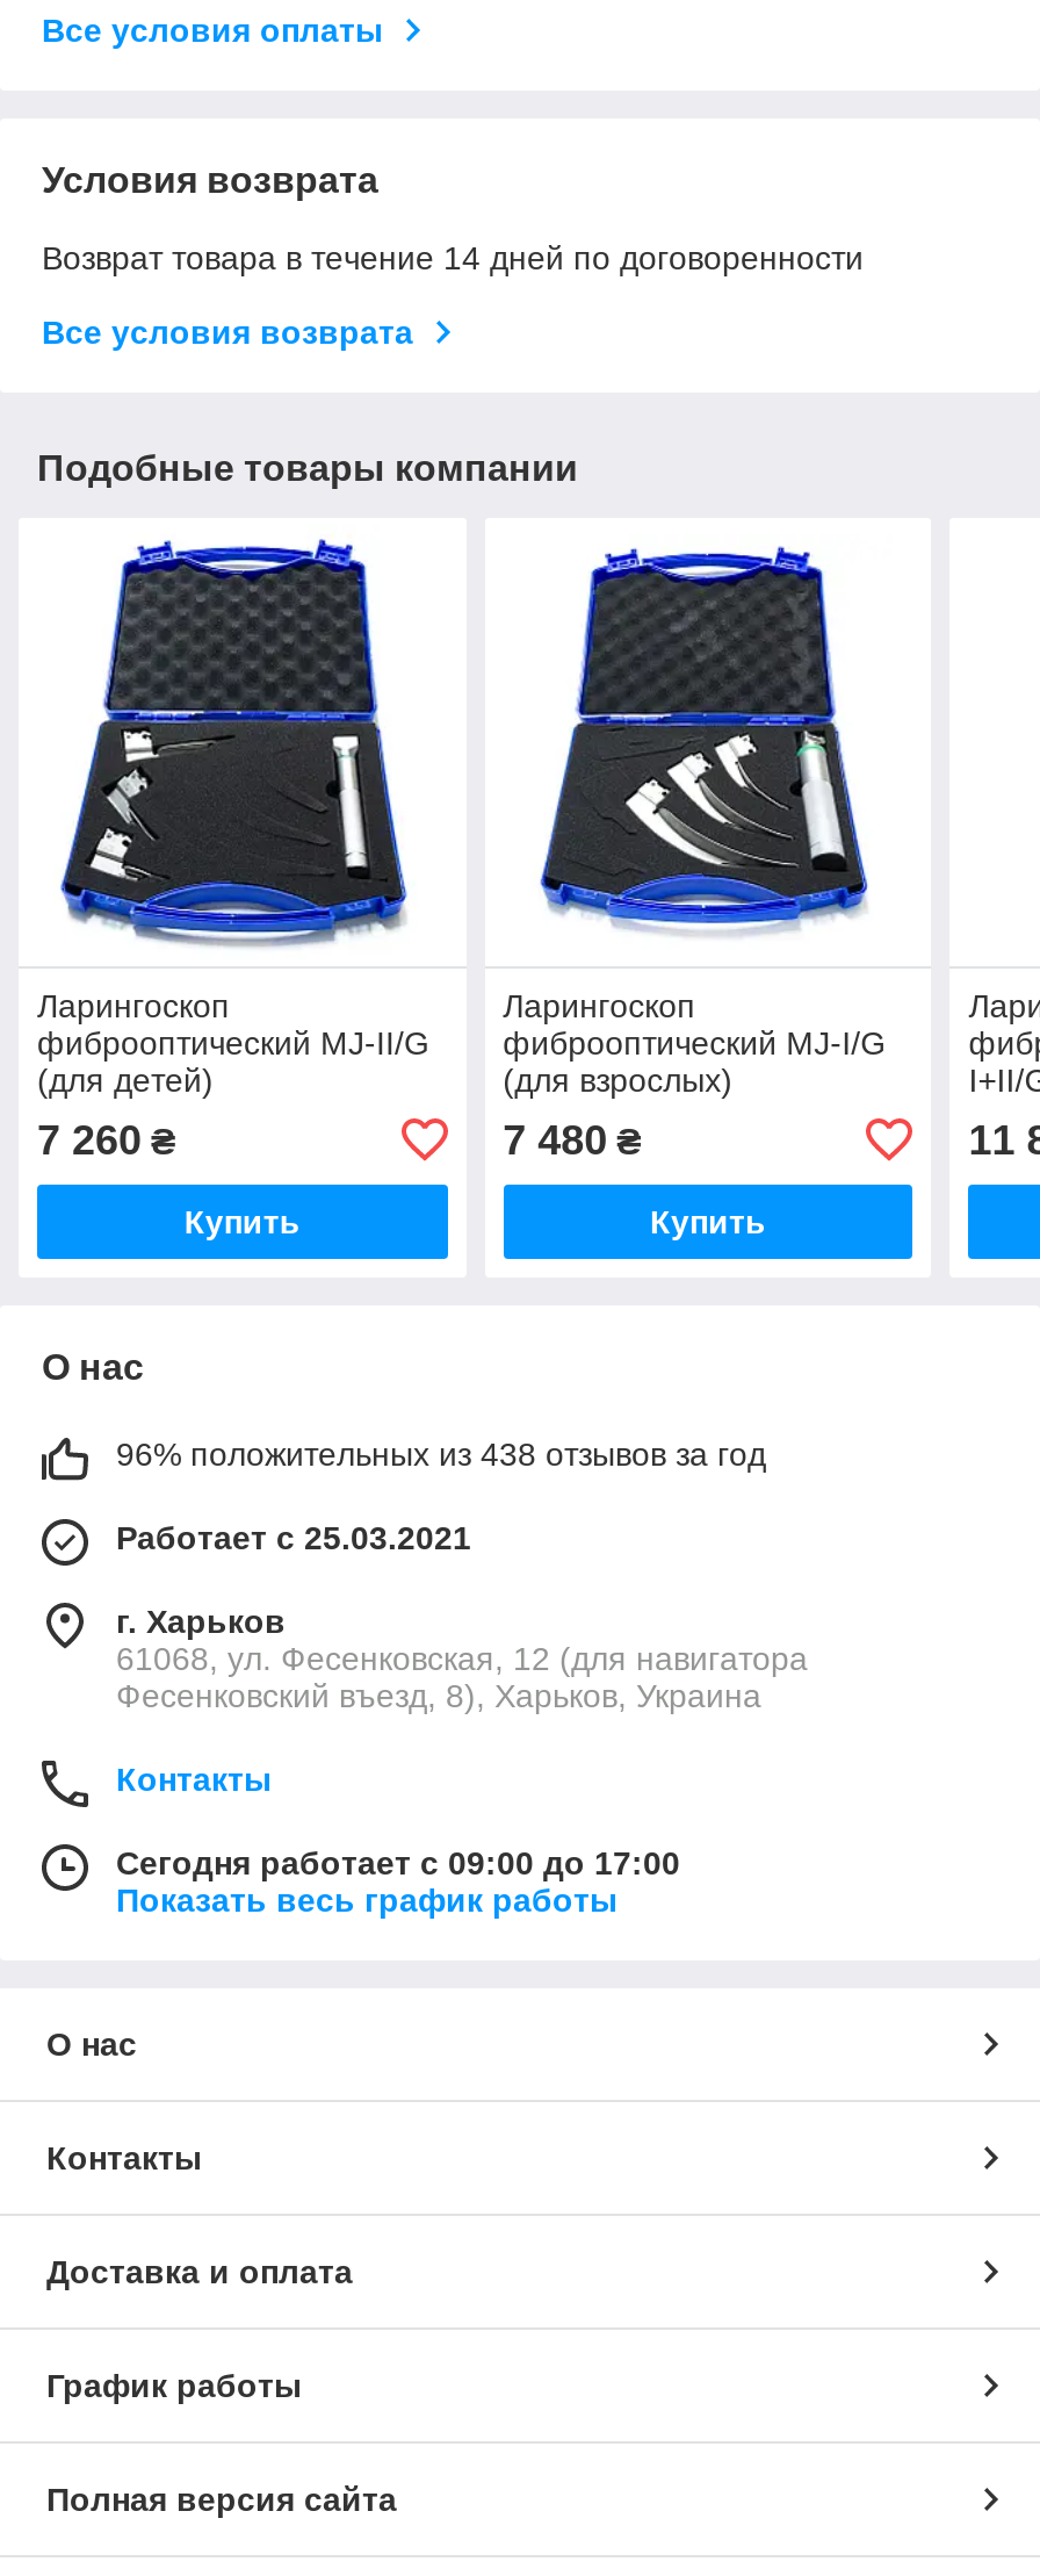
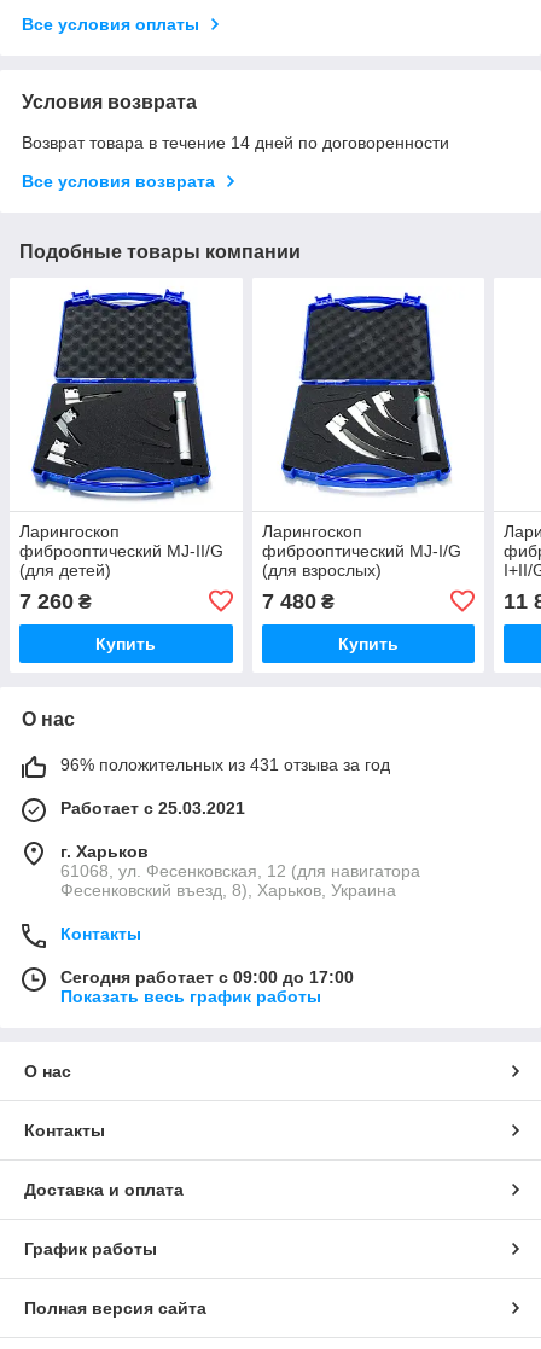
- 96% положительных из 438 отзывов за год
+ 96% положительных из 431 отзыва за год
